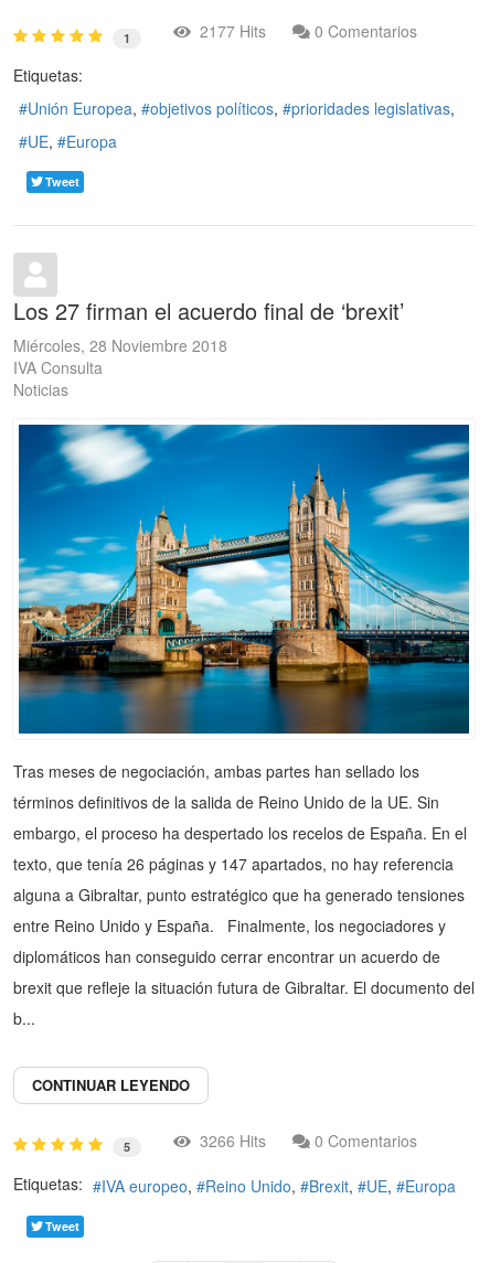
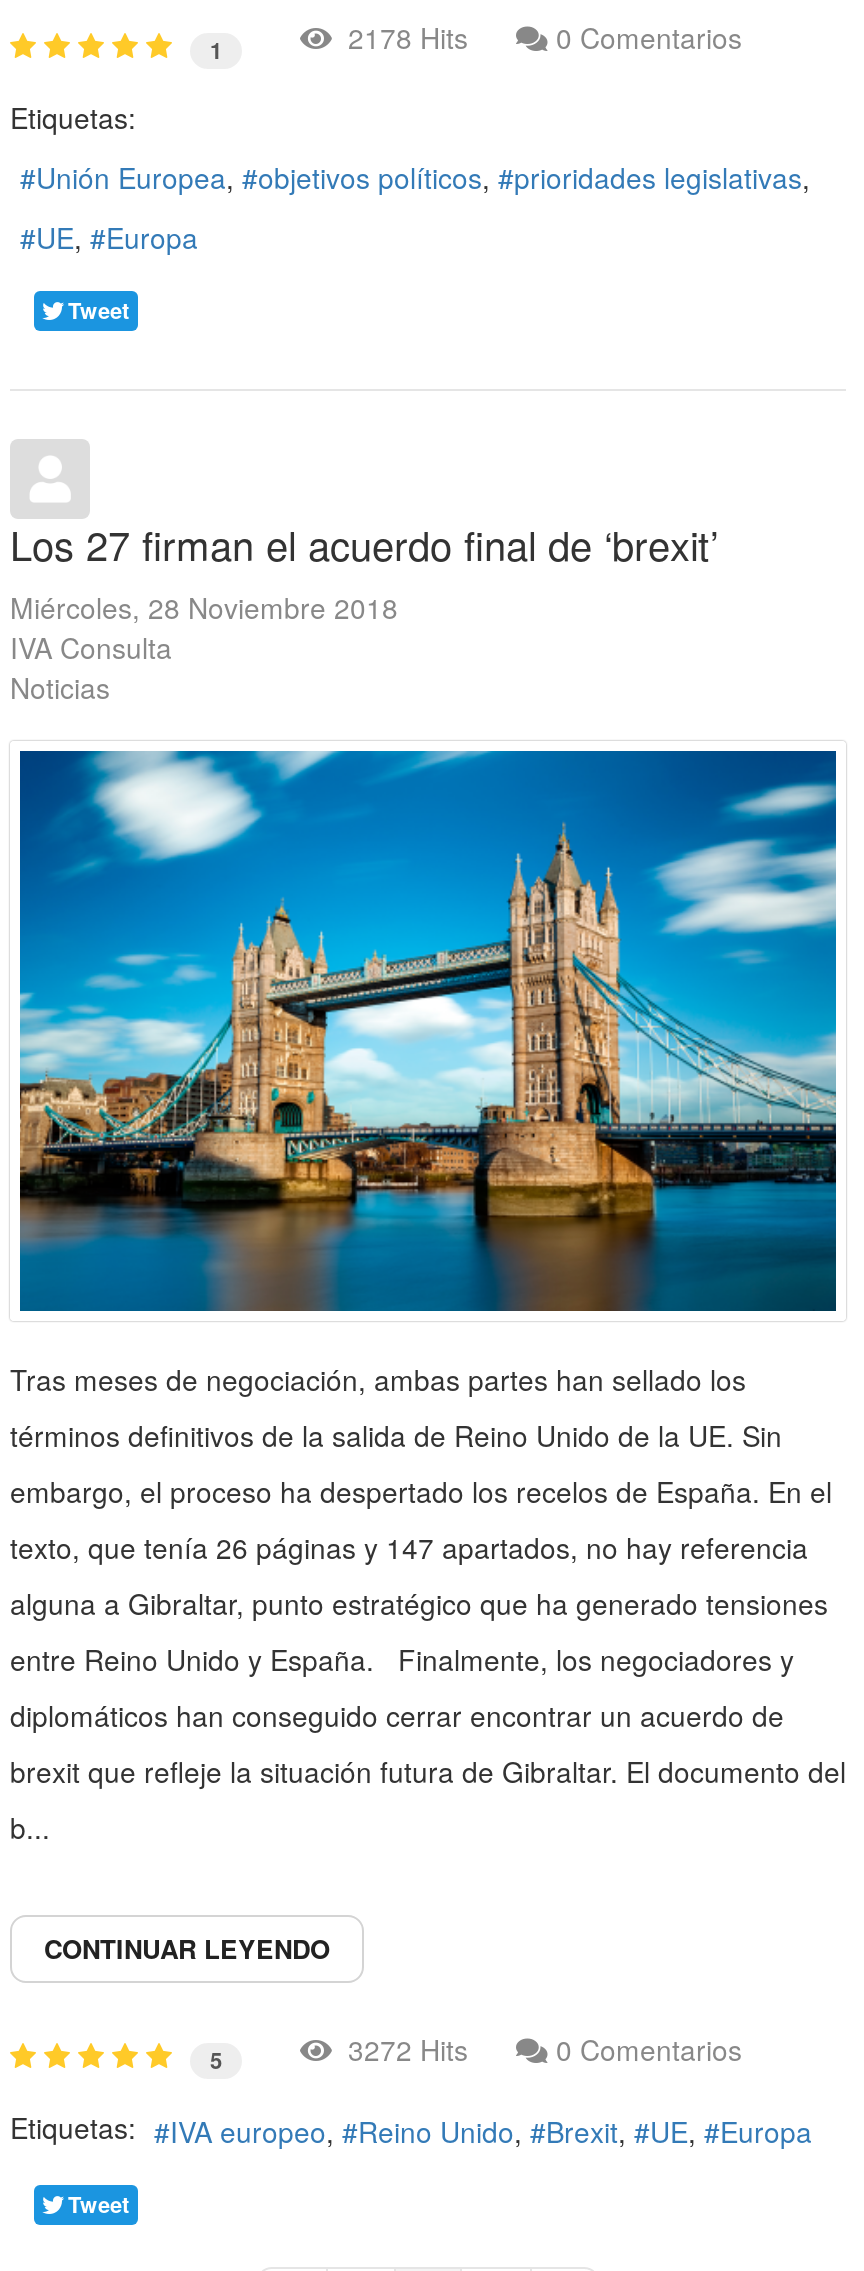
- 2177 Hits
+ 2178 Hits

- 3266 Hits
+ 3272 Hits
